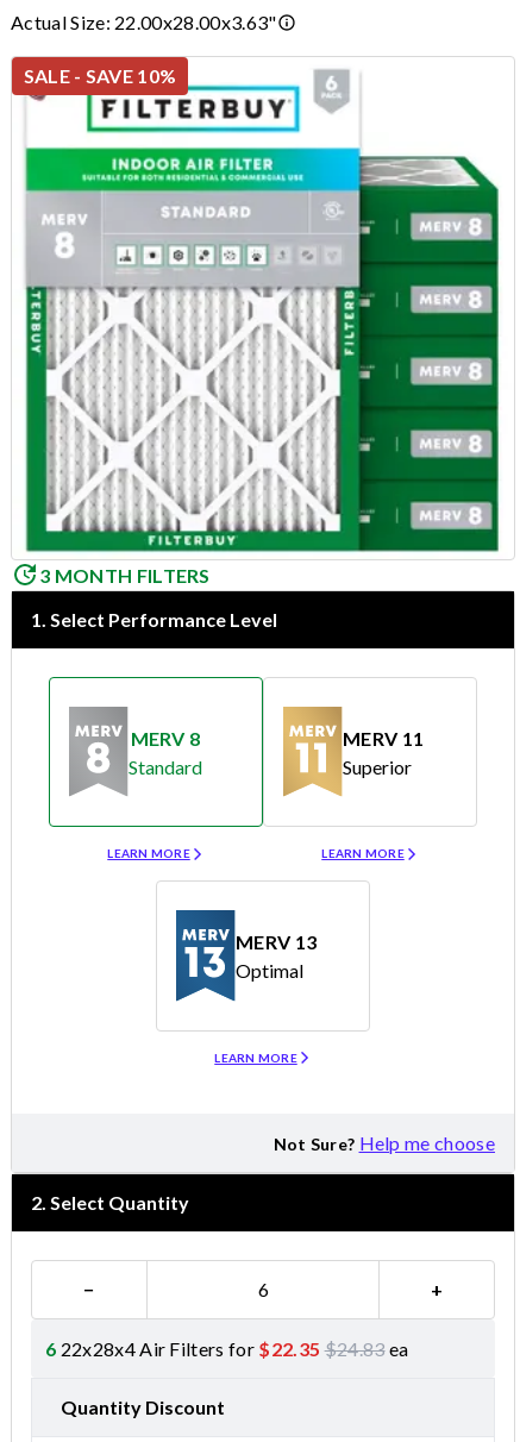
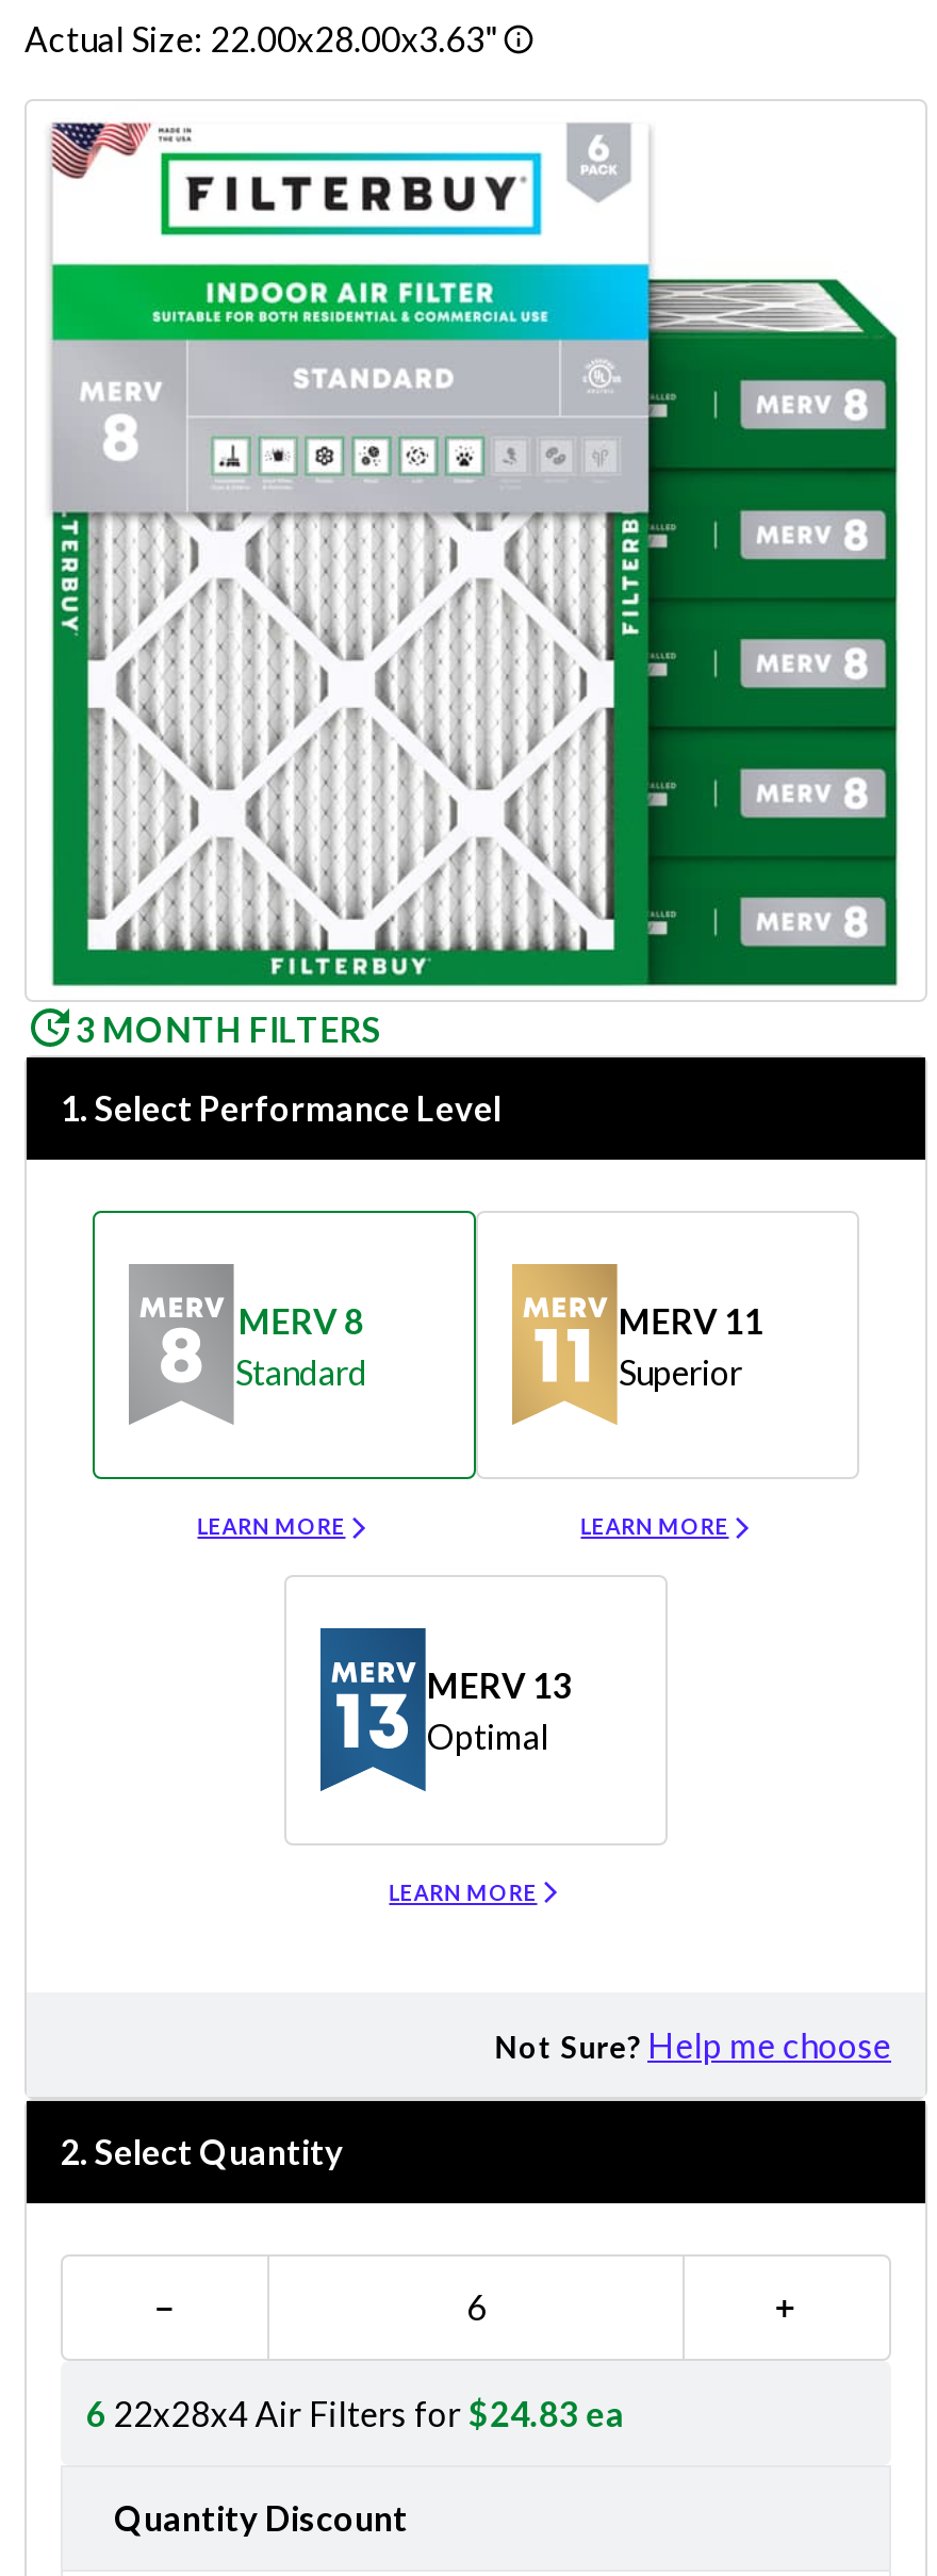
- SALE - SAVE 10%

- 6 22x28x4 Air Filters for $22.35 $24.83 ea
+ 6 22x28x4 Air Filters for $24.83 ea
